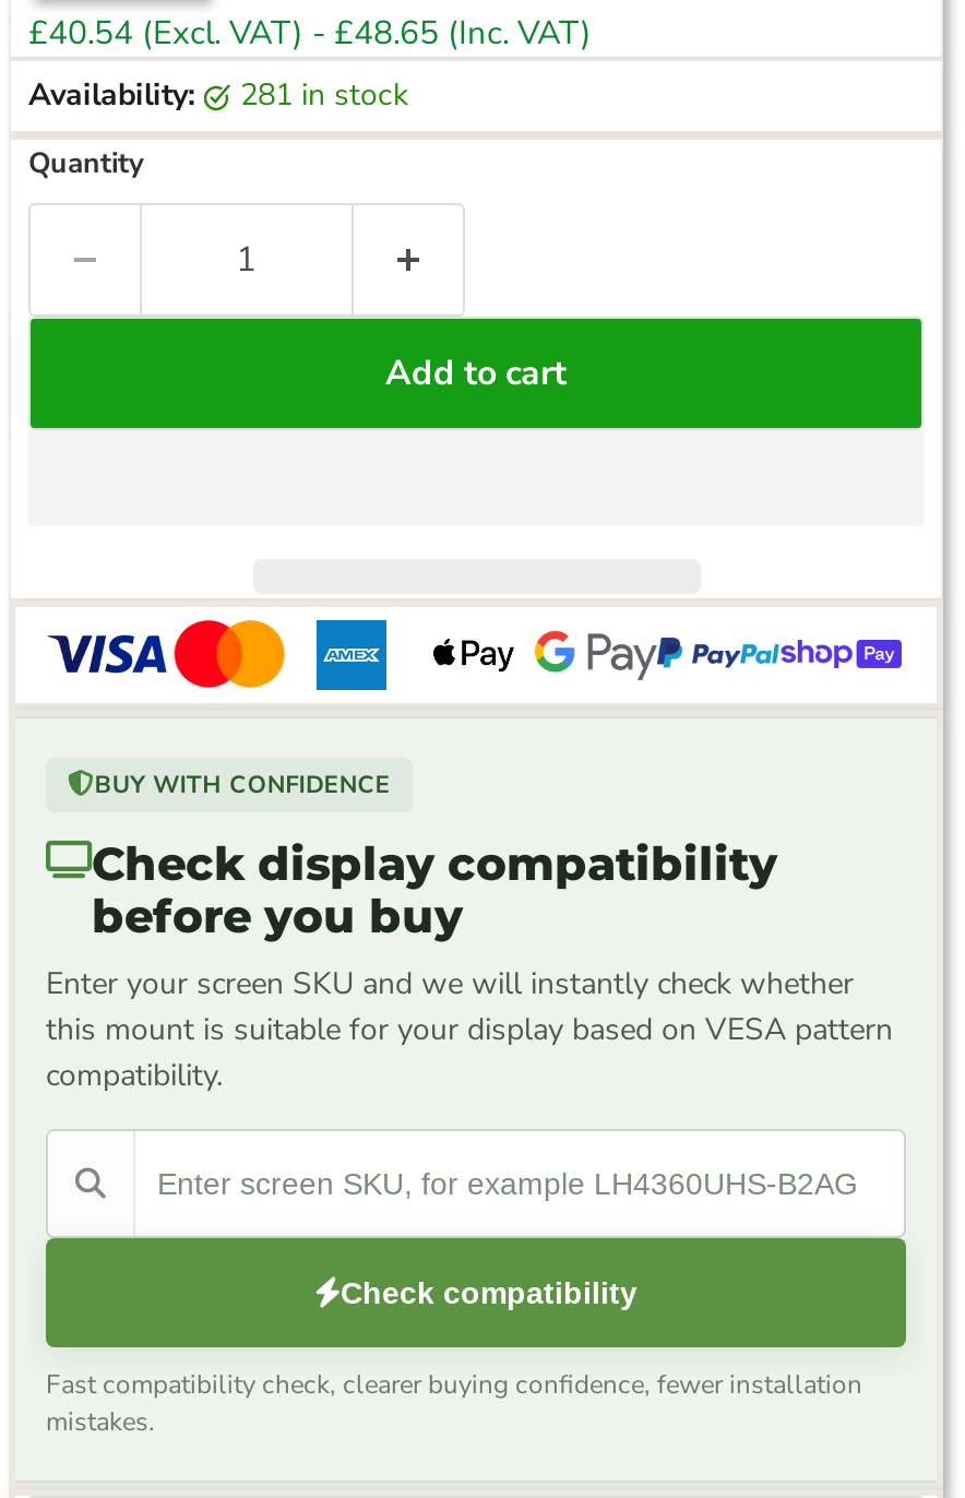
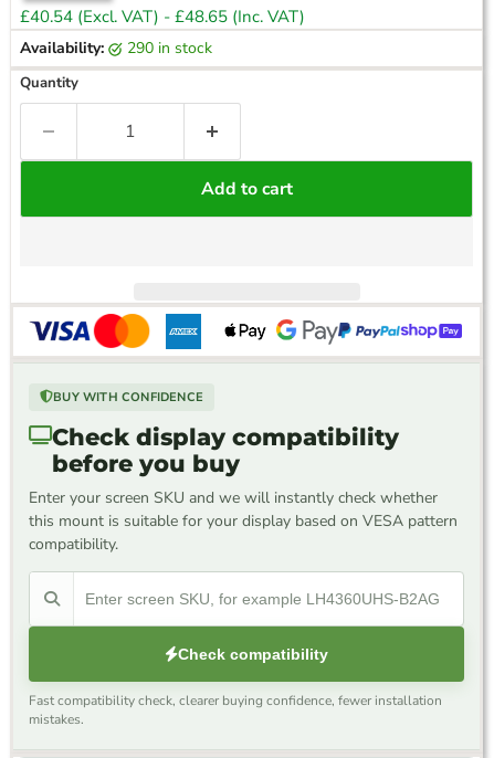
- Availability: 281 in stock
+ Availability: 290 in stock
